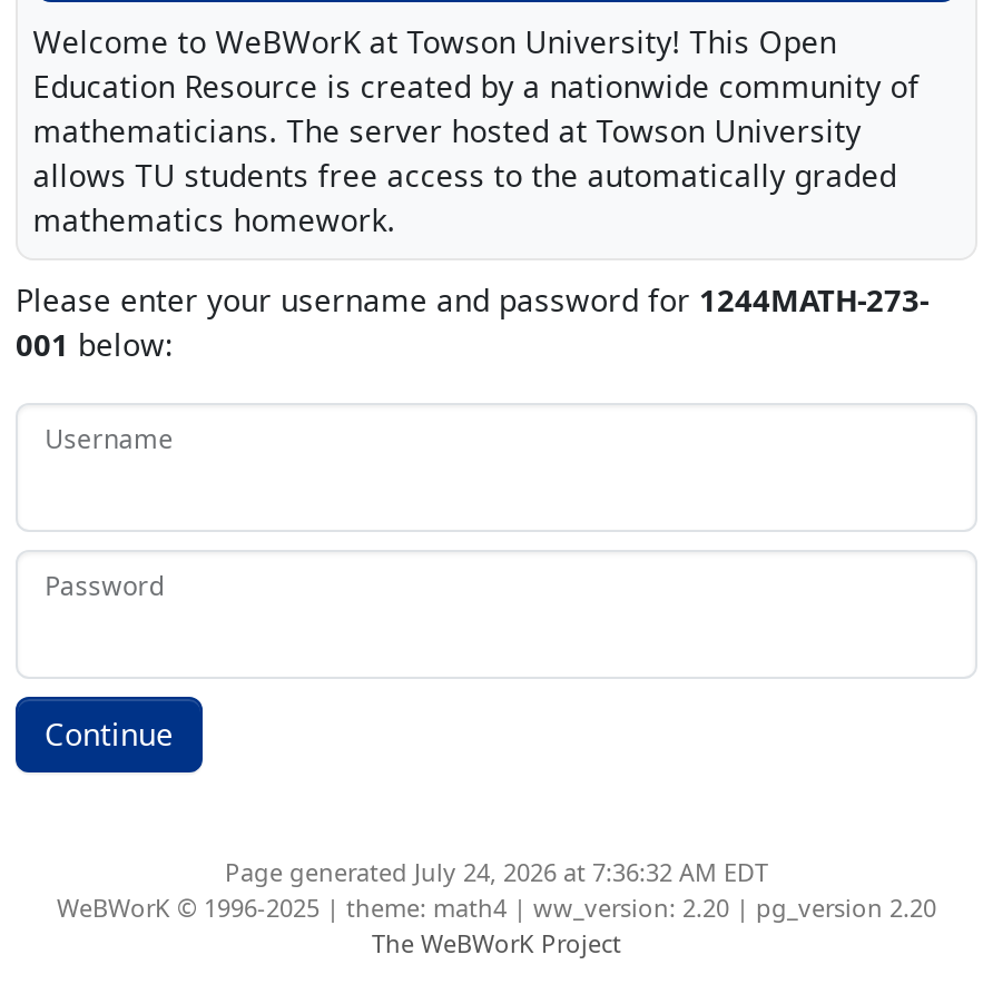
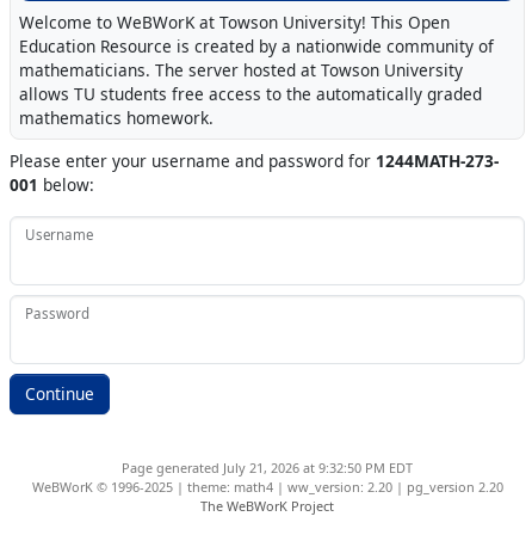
- Page generated July 24, 2026 at 7:36:32 AM EDT
+ Page generated July 21, 2026 at 9:32:50 PM EDT
